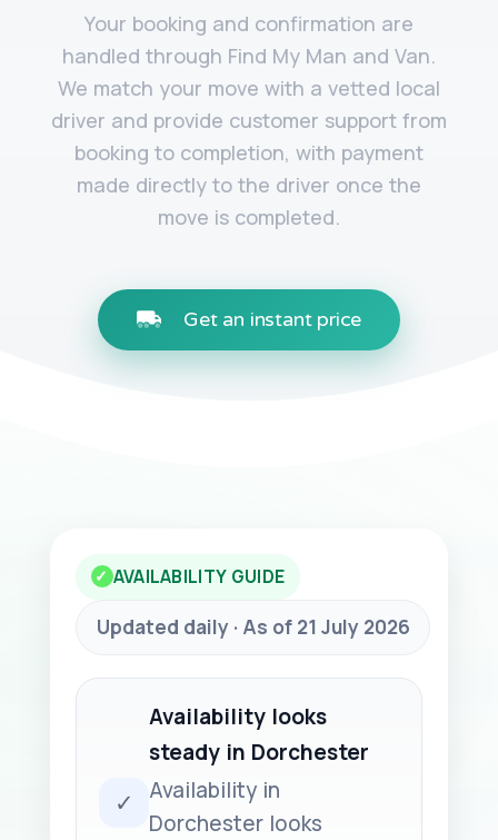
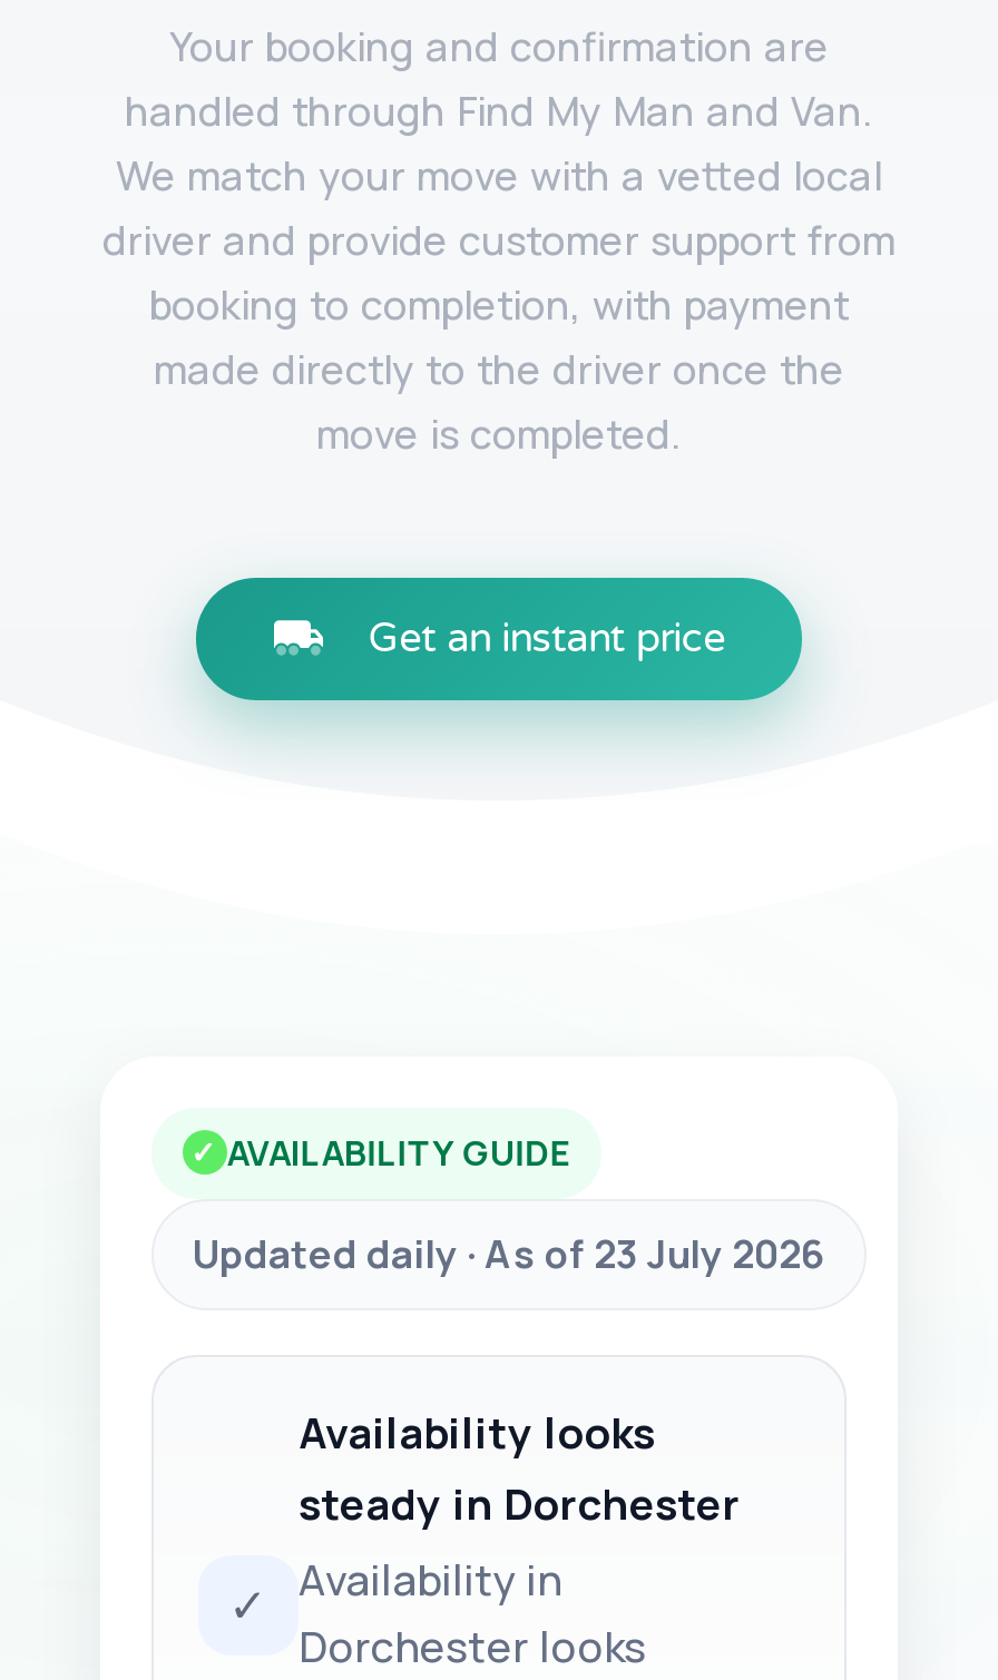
- Updated daily · As of 21 July 2026
+ Updated daily · As of 23 July 2026
